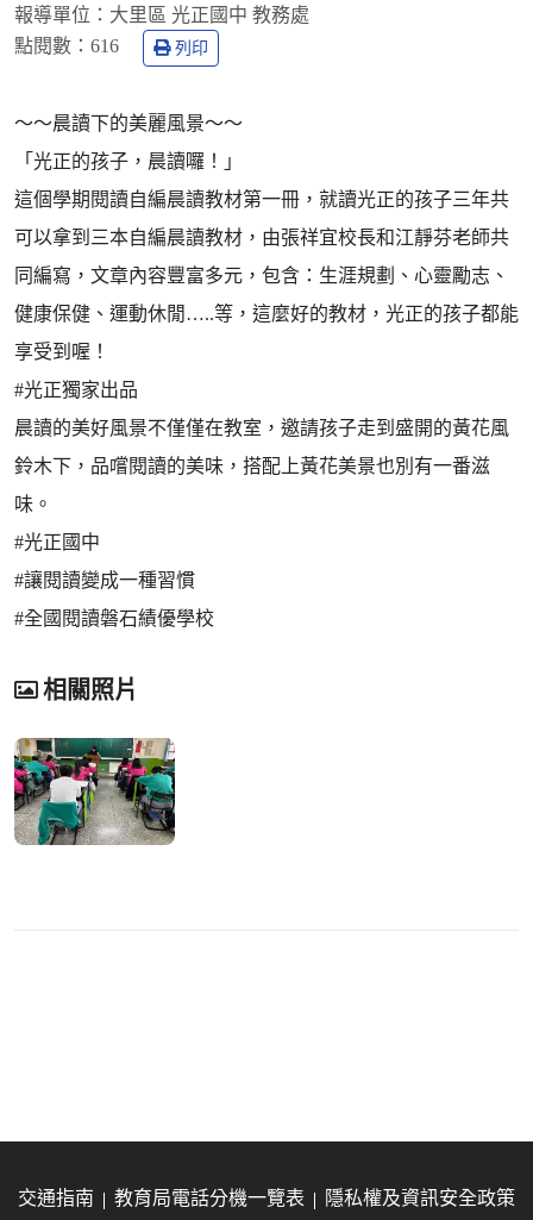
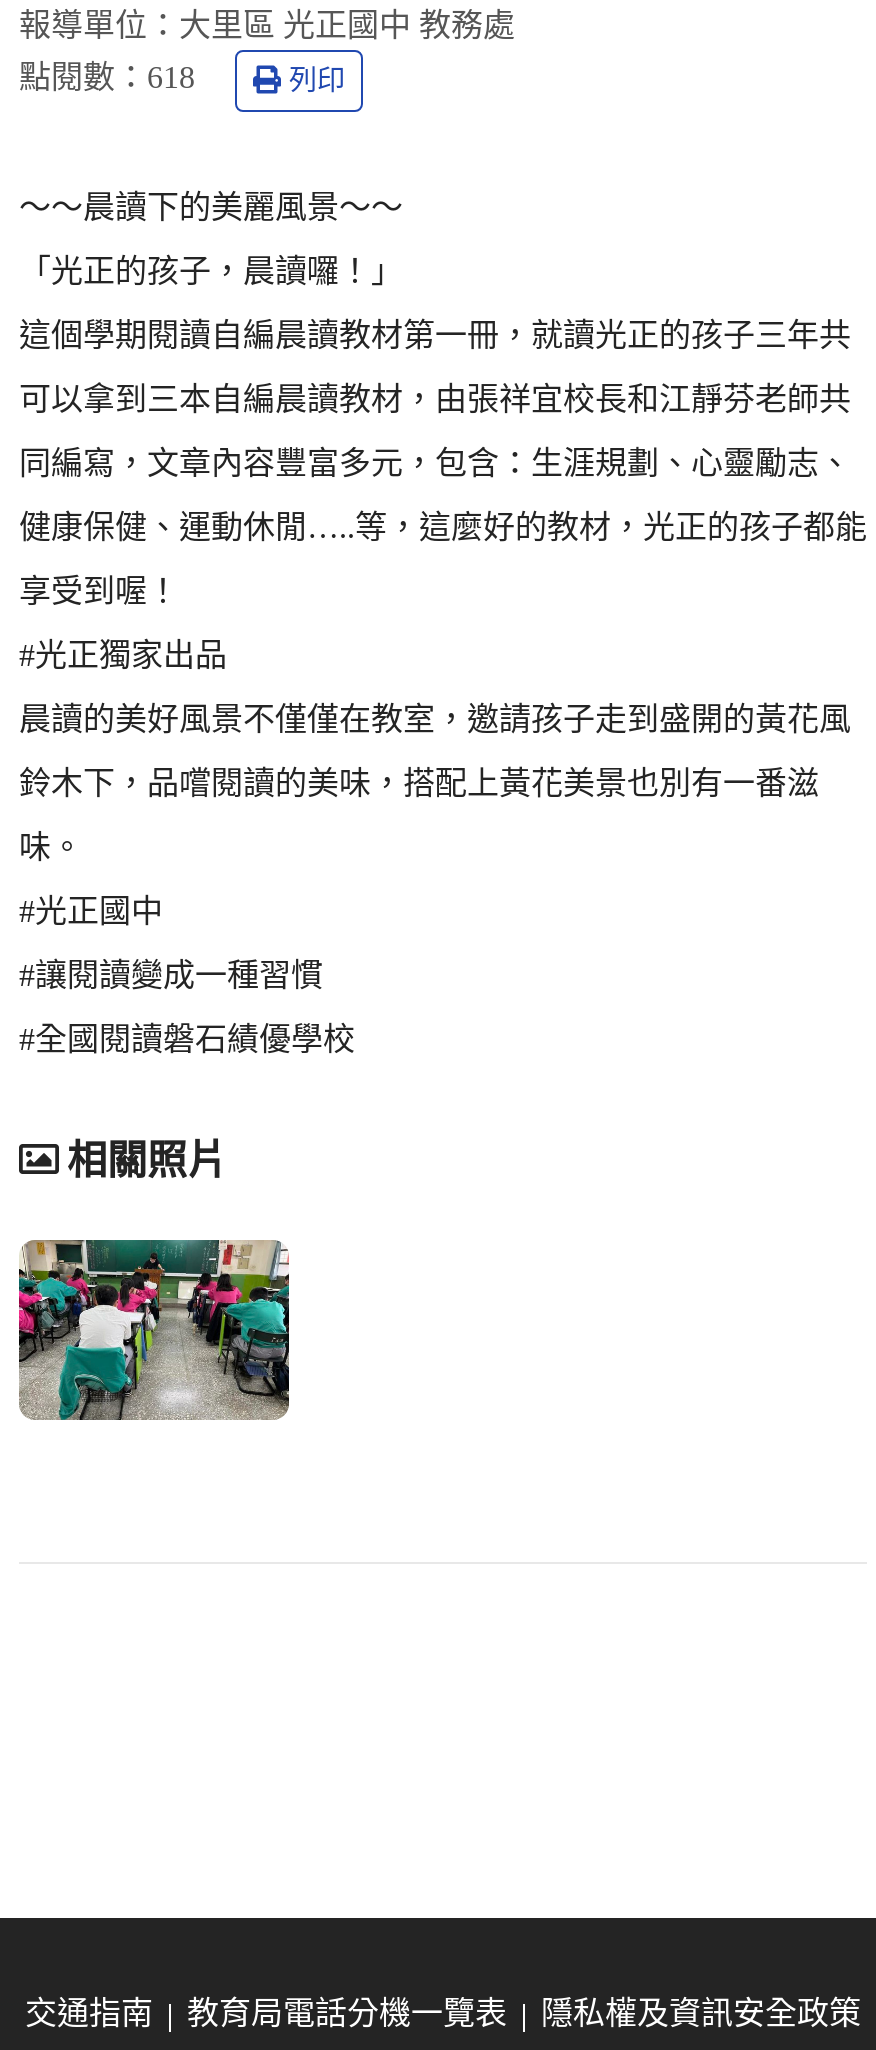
- 點閱數：616
+ 點閱數：618
